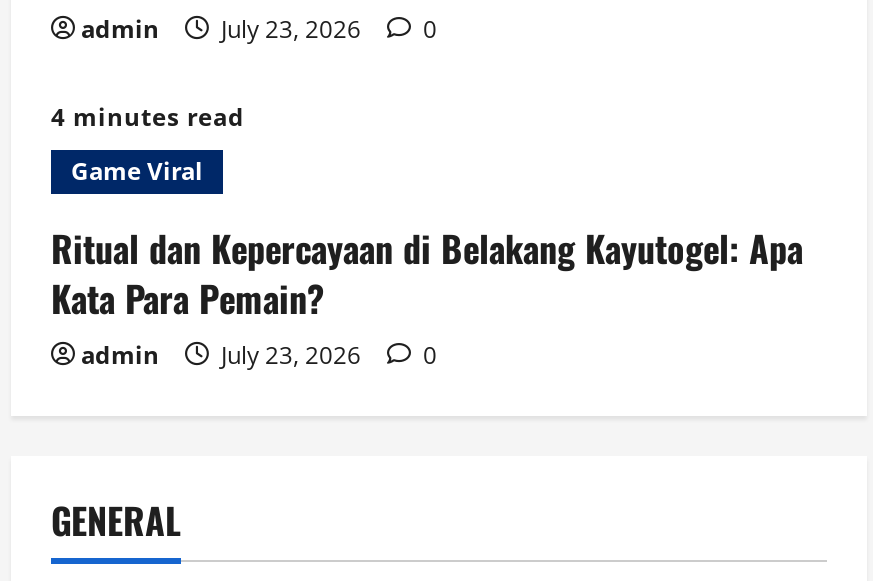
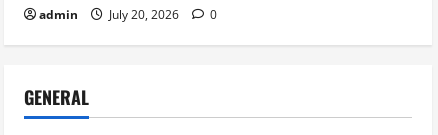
- July 23, 2026
- 0
- 4 minutes read
- Game Viral
- Ritual dan Kepercayaan di Belakang Kayutogel: Apa
- Kata Para Pemain?
- admin
- July 23, 2026
+ July 20, 2026
